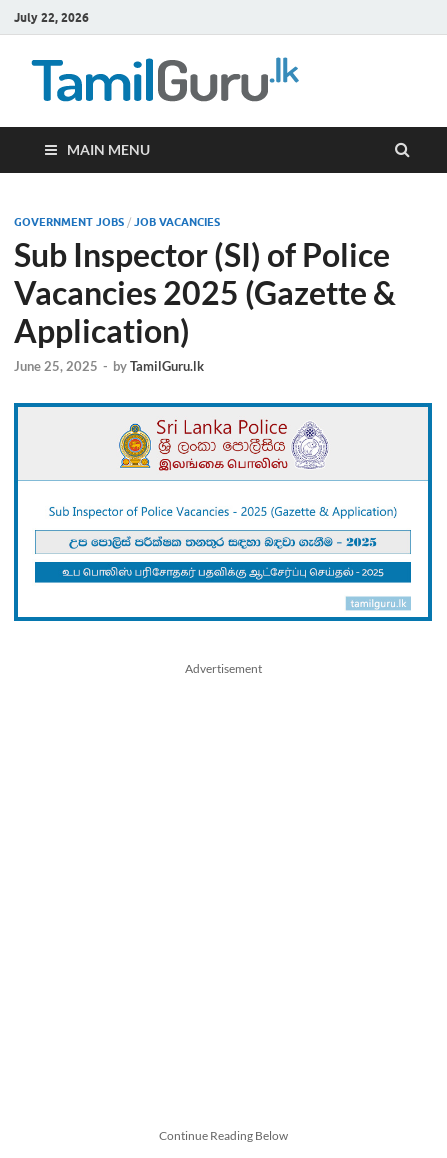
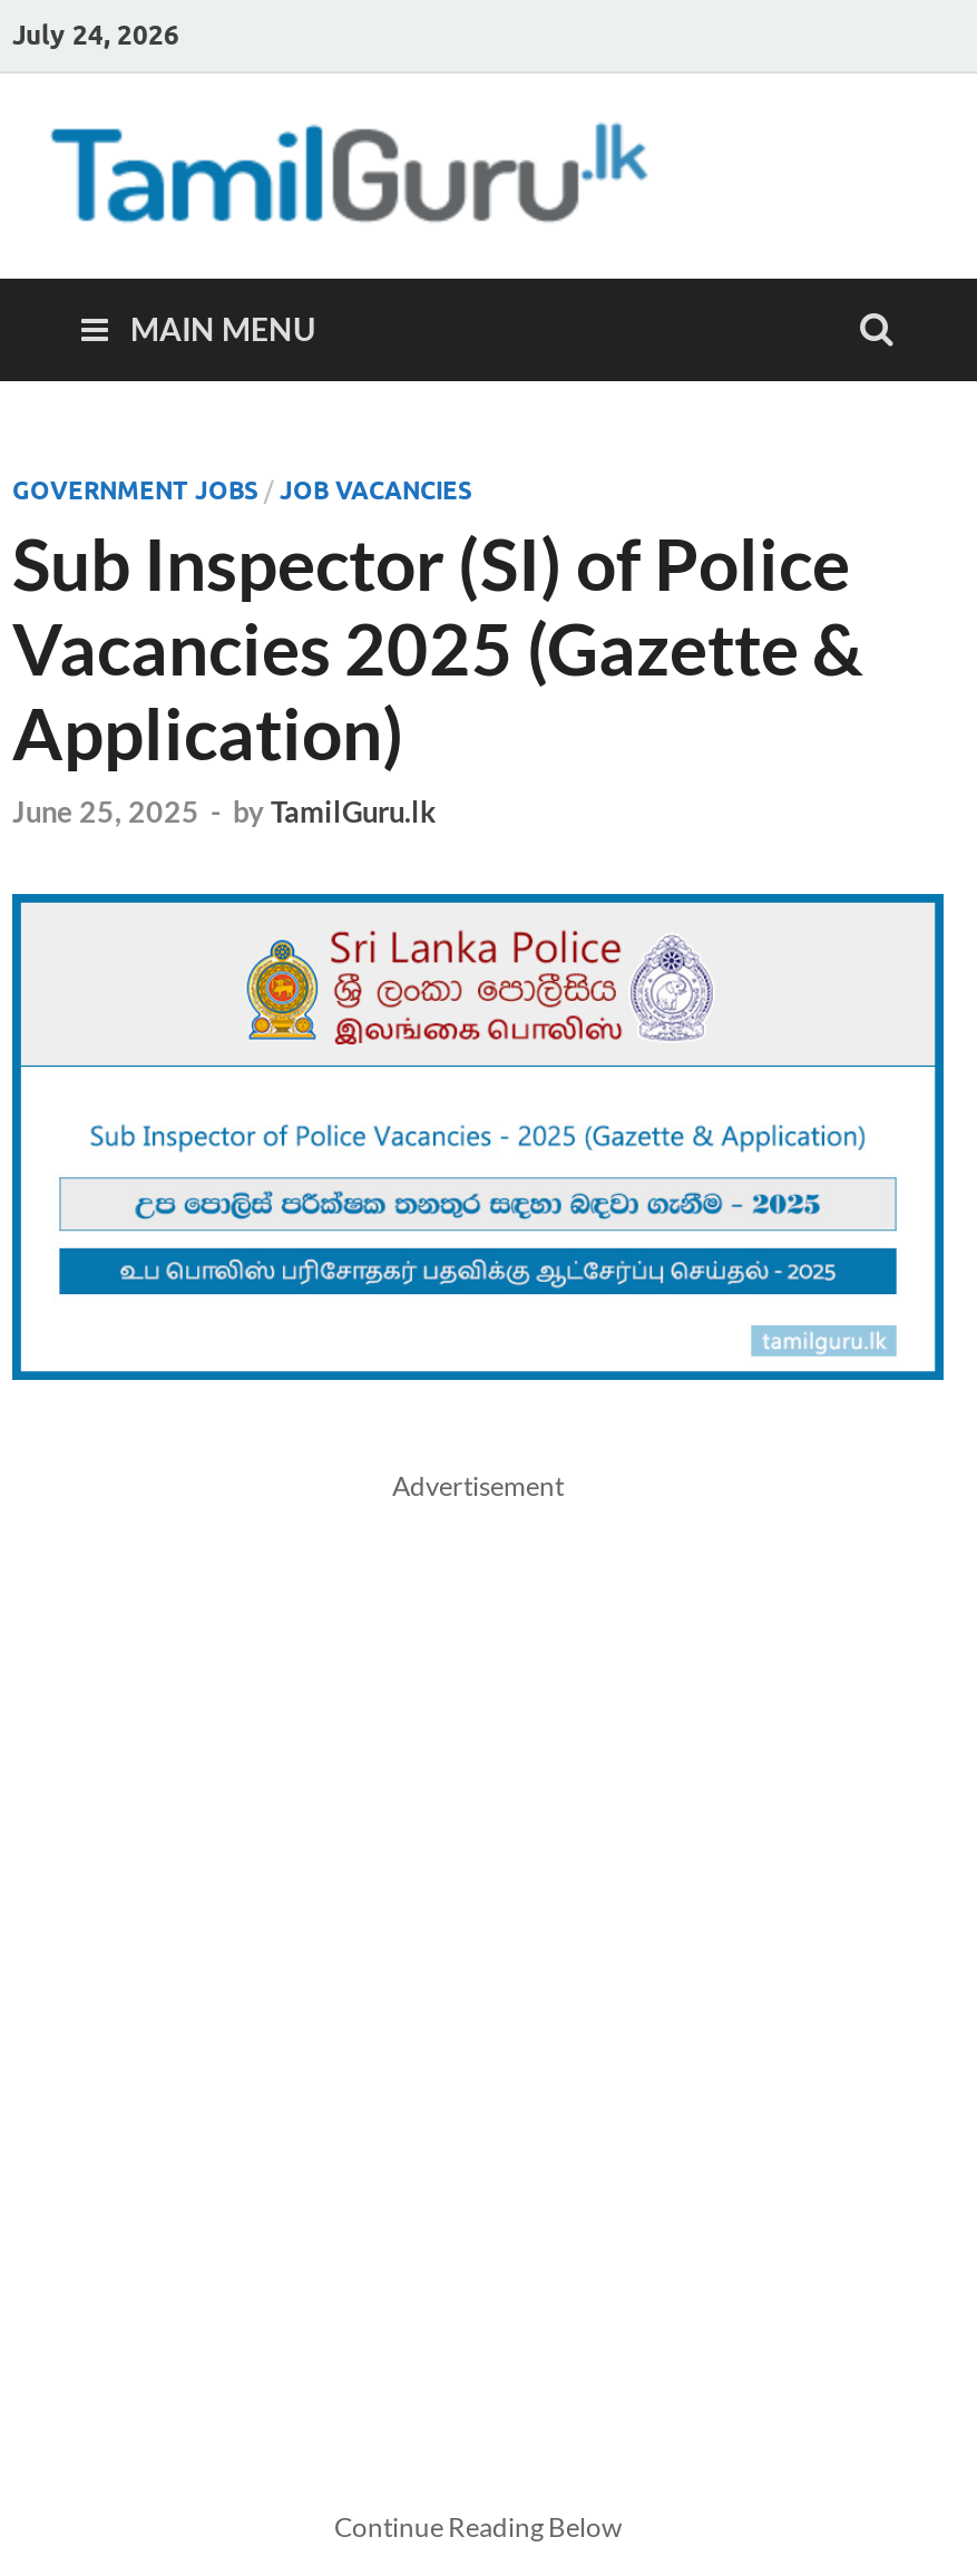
- July 22, 2026
+ July 24, 2026
